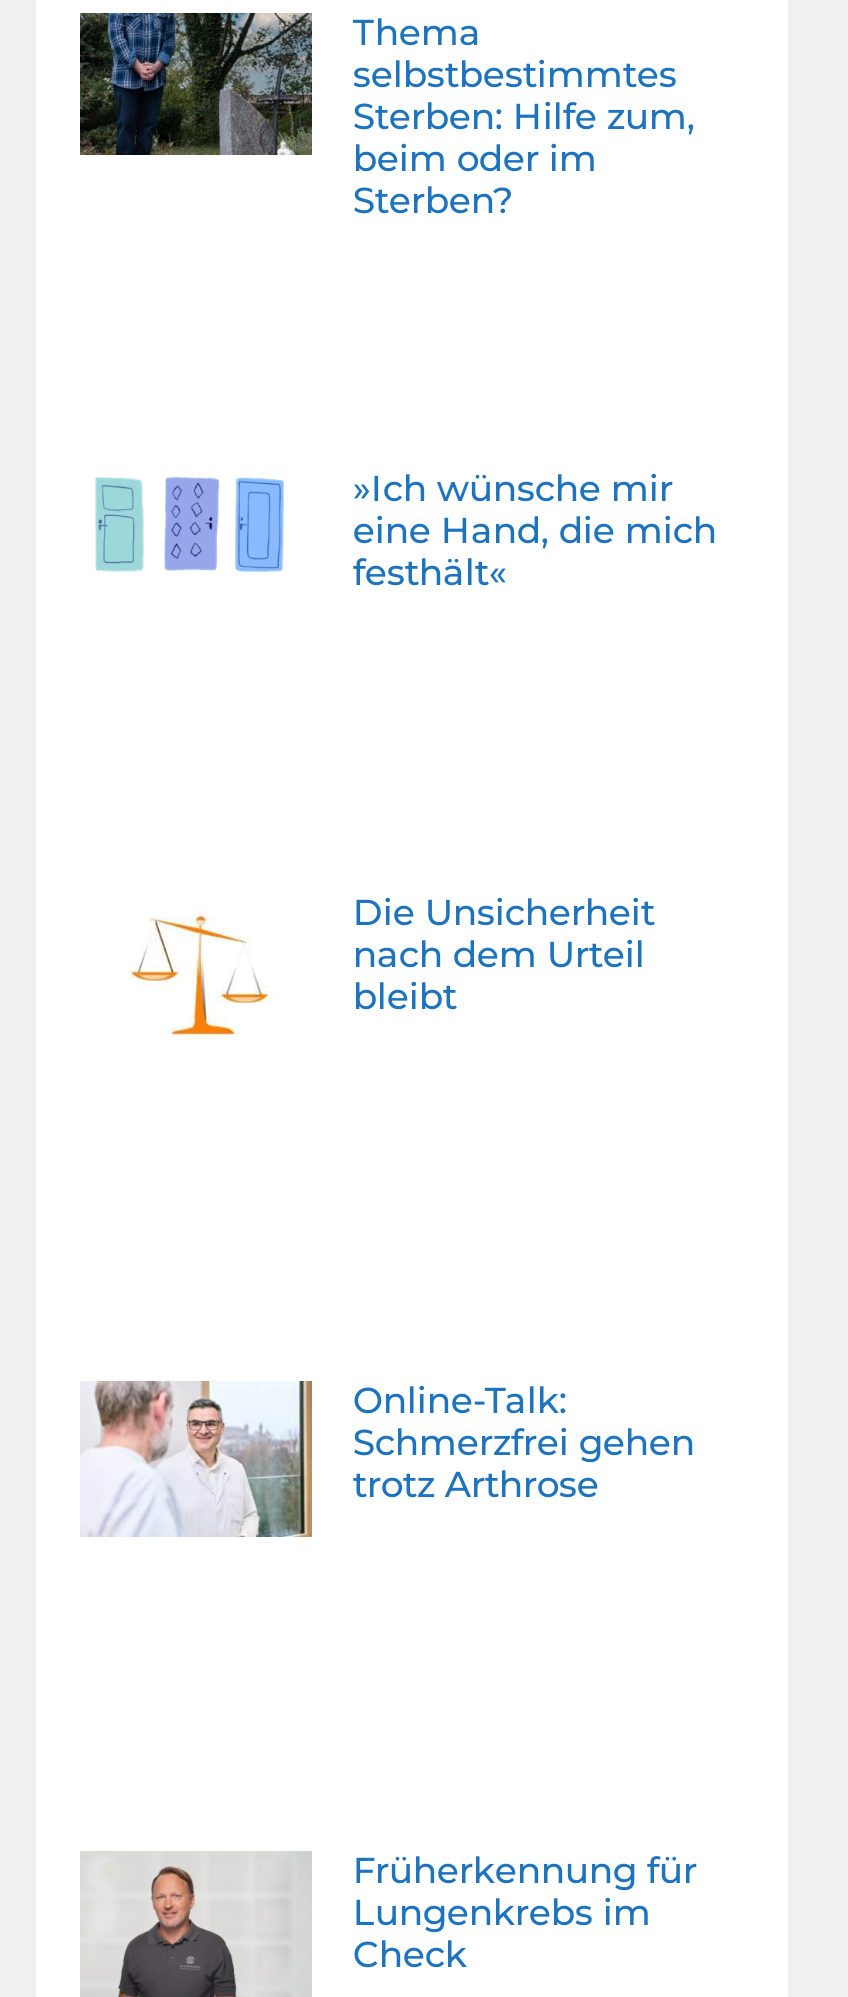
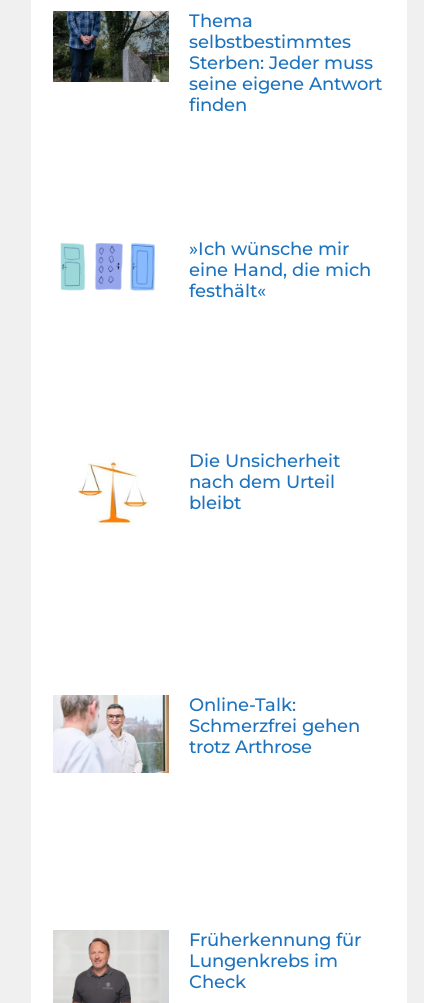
- Sterben: Hilfe zum,
- beim oder im
- Sterben?
+ Sterben: Jeder muss
+ seine eigene Antwort
+ finden
